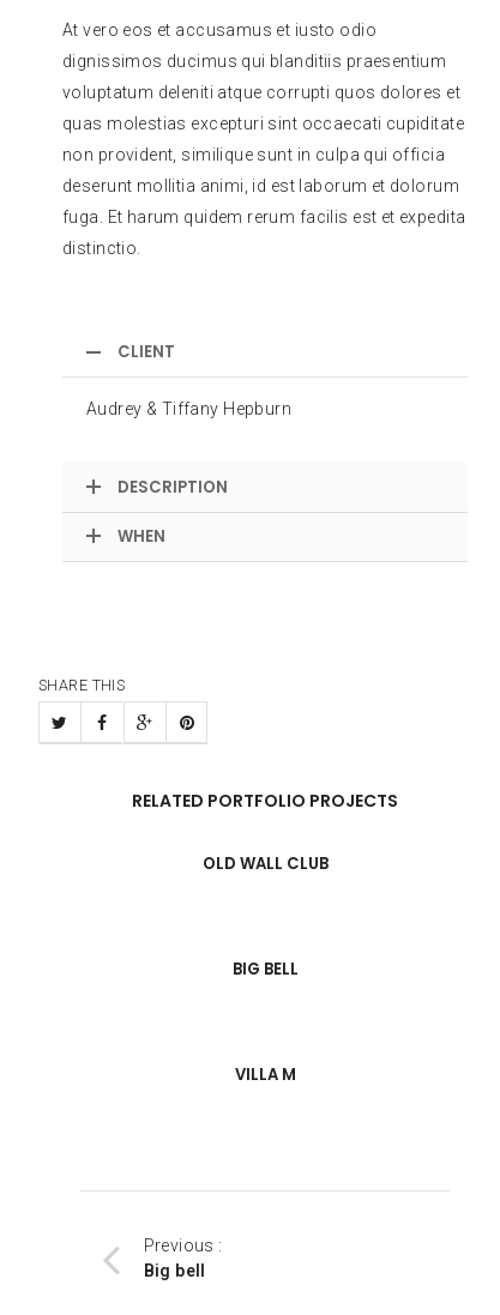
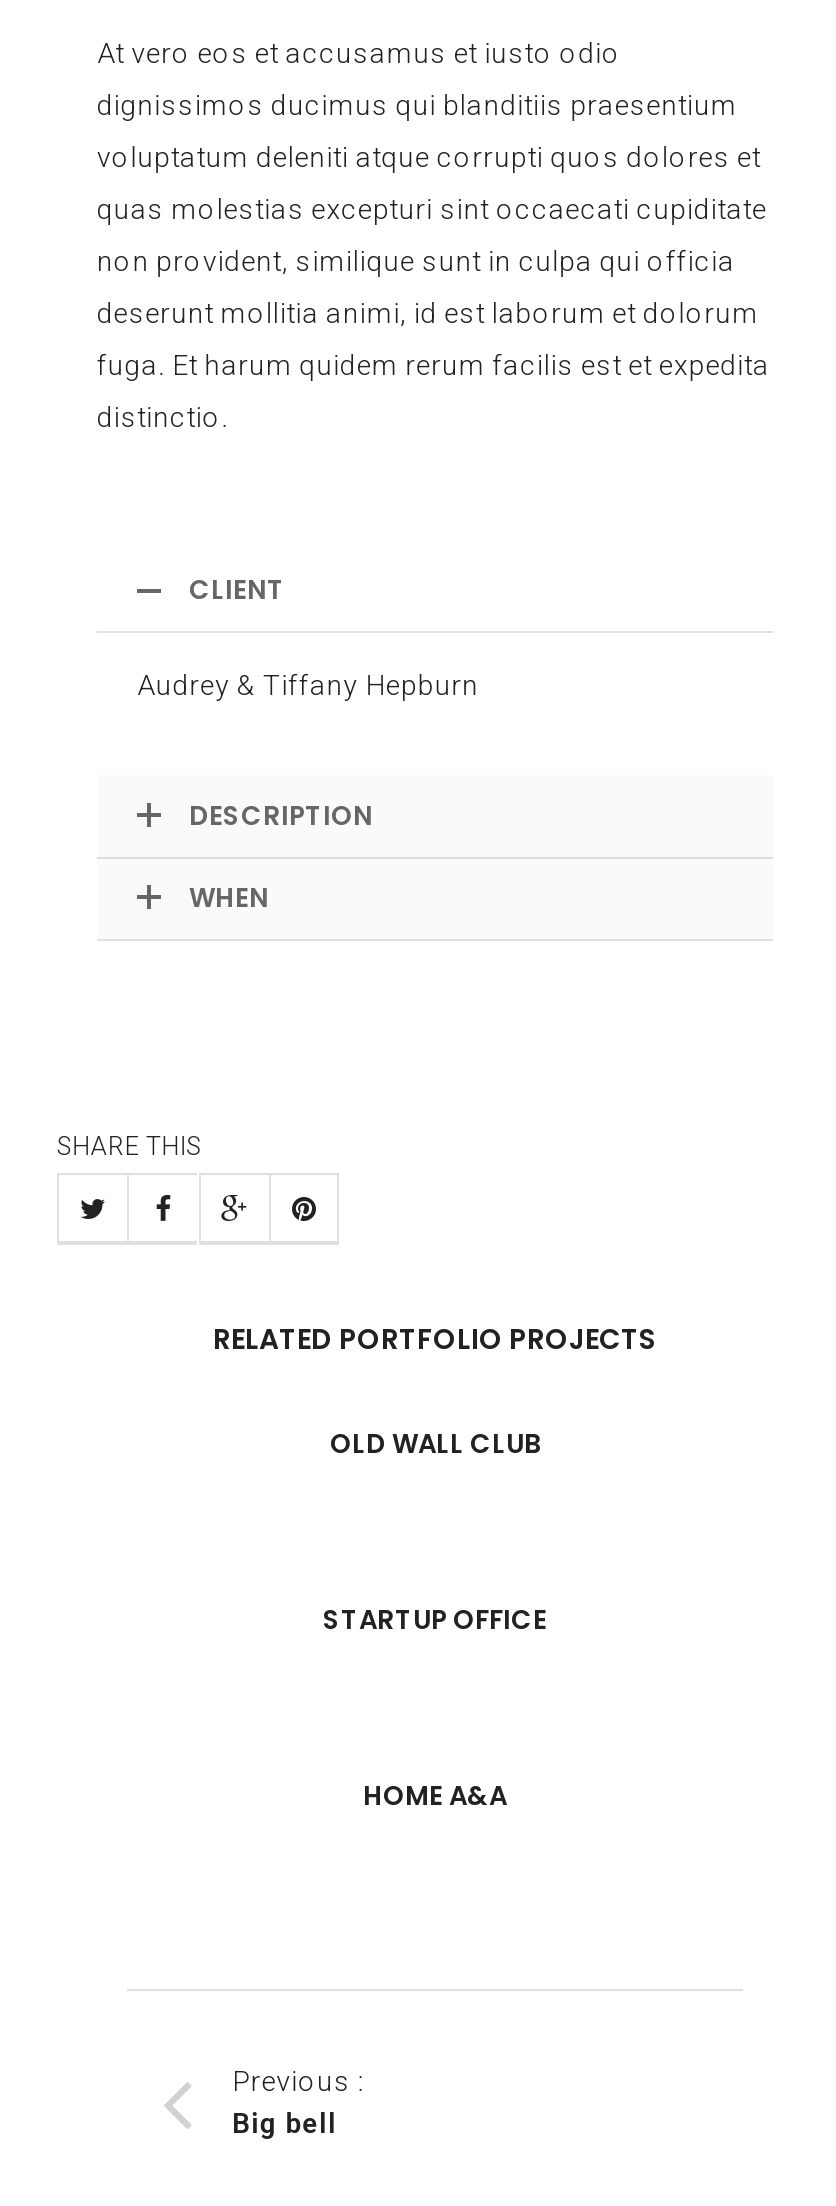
- BIG BELL
+ STARTUP OFFICE

- VILLA M
+ HOME A&A
